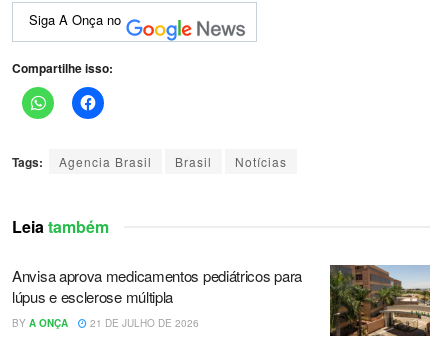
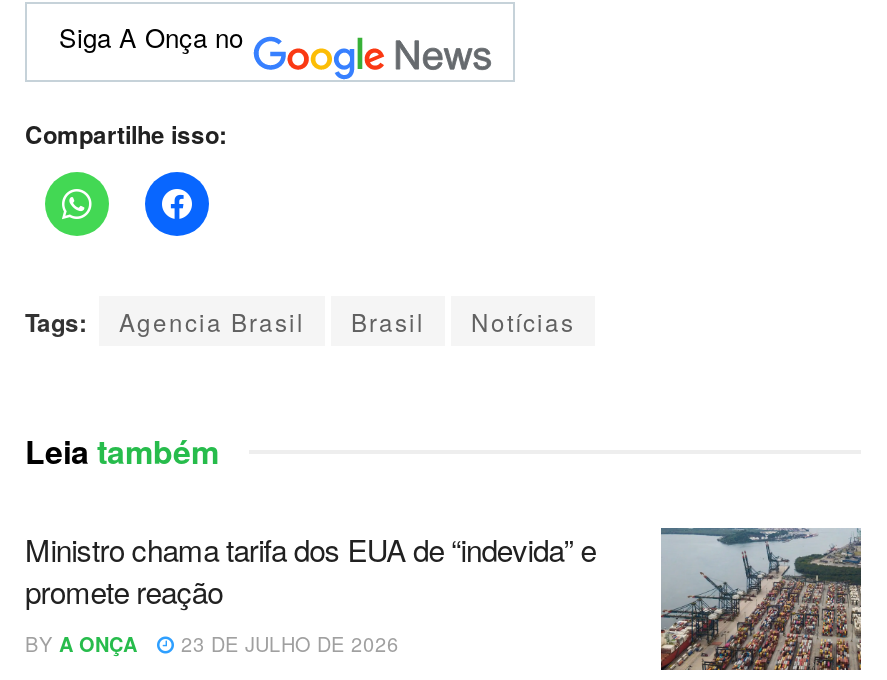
- [image]
- Anvisa aprova medicamentos pediátricos para
- lúpus e esclerose múltipla
+ [image]
+ Ministro chama tarifa dos EUA de “indevida” e
+ promete reação

- BY A ONÇA 21 DE JULHO DE 2026
+ BY A ONÇA 23 DE JULHO DE 2026
